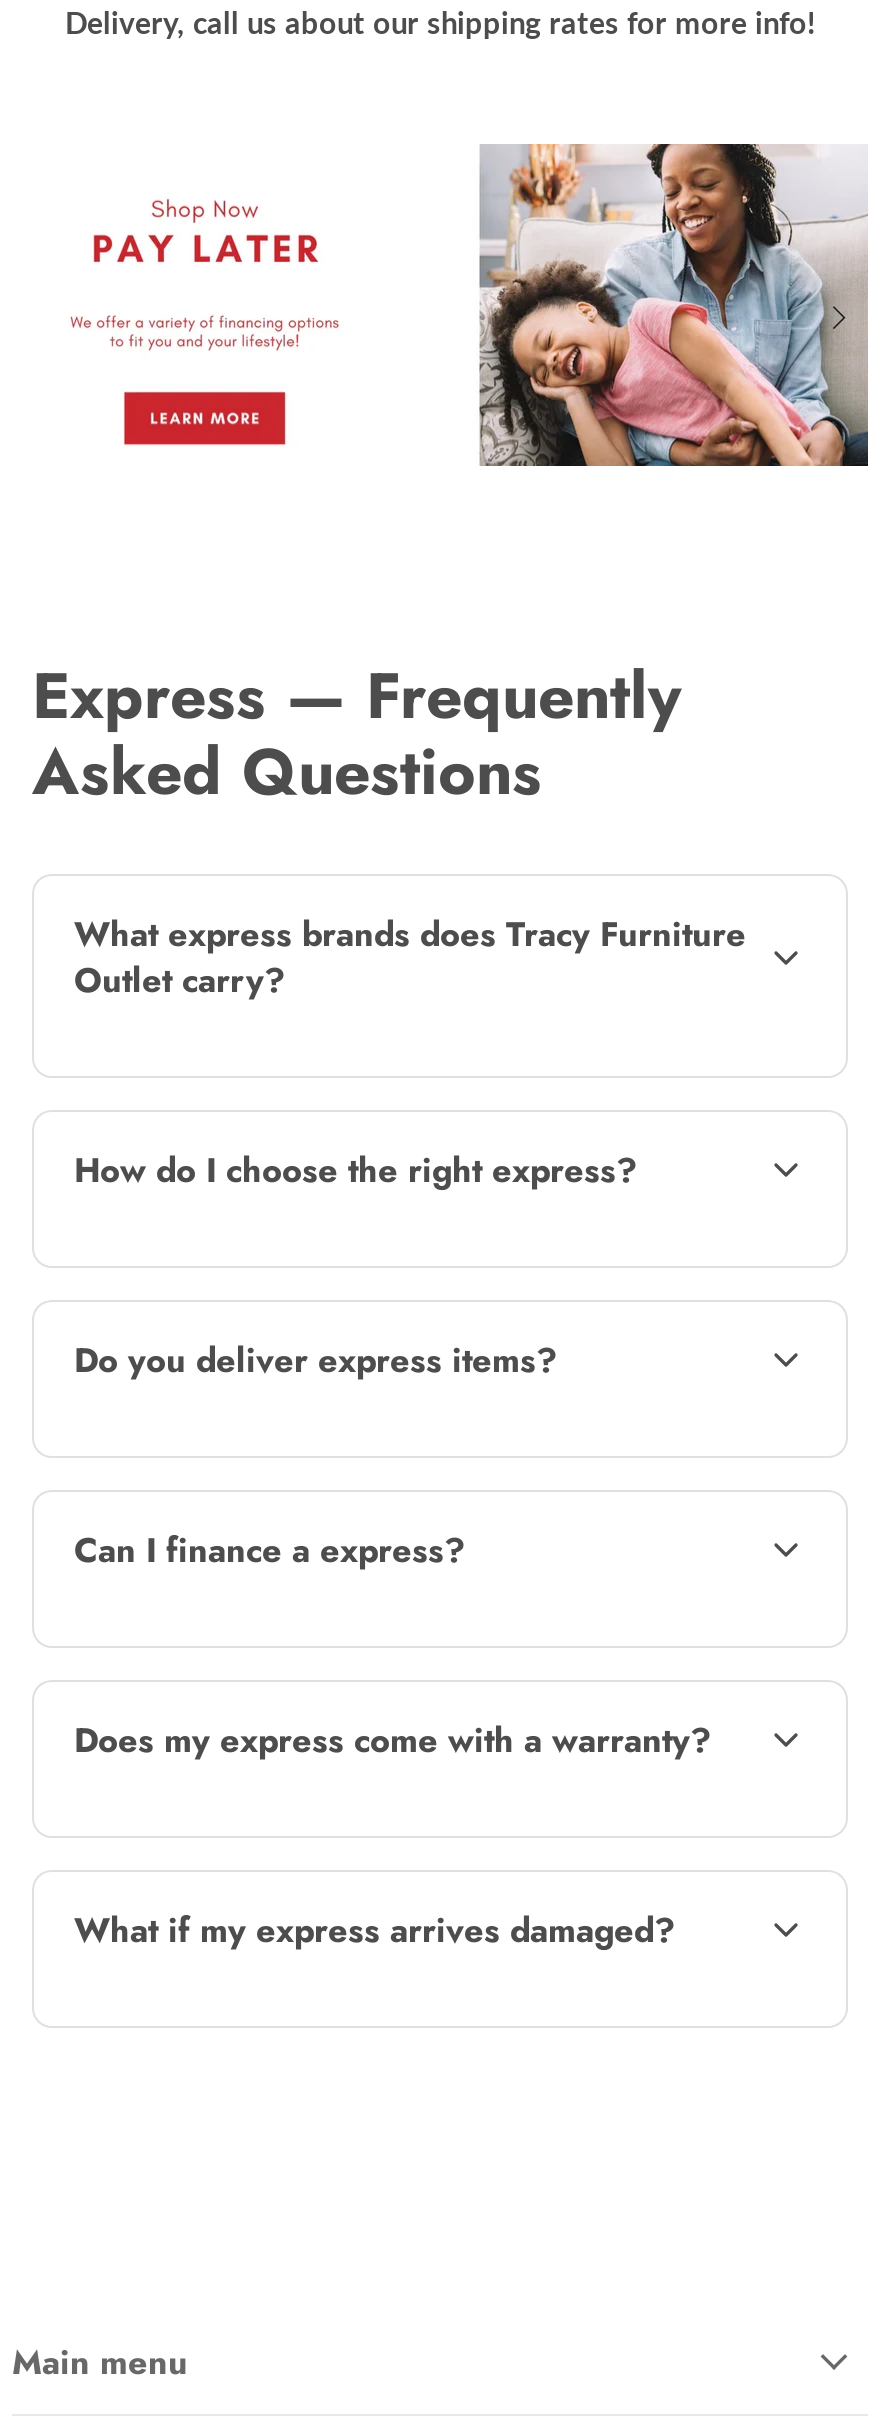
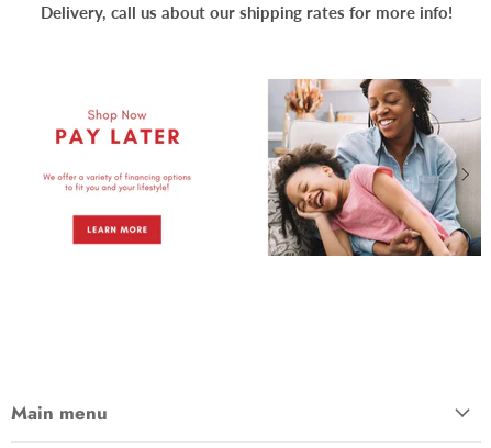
- Express — Frequently
- Asked Questions
- What express brands does Tracy Furniture
- Outlet carry?

- How do I choose the right express?

- Do you deliver express items?

- Can I finance a express?

- Does my express come with a warranty?

- What if my express arrives damaged?
